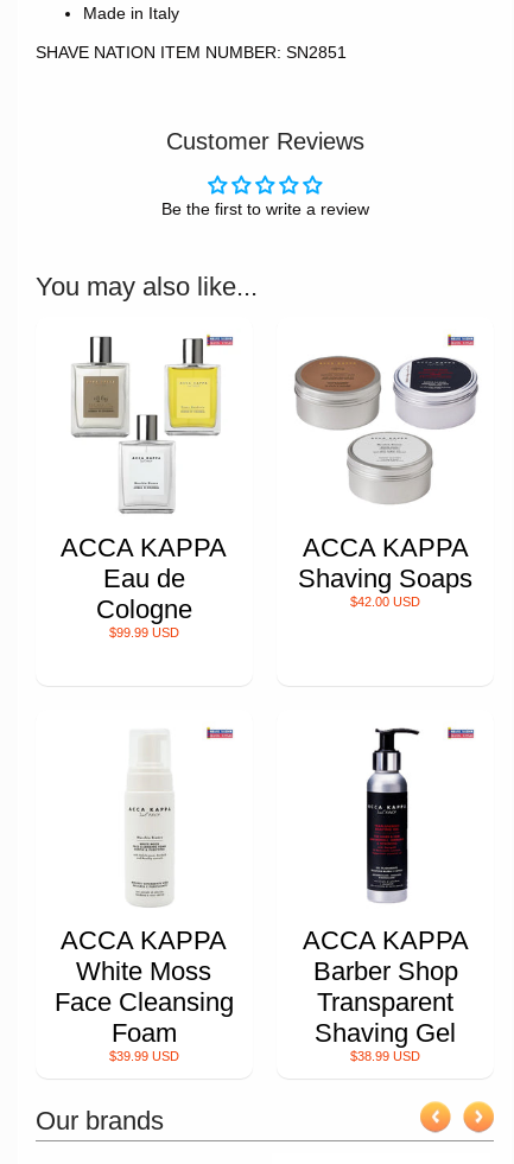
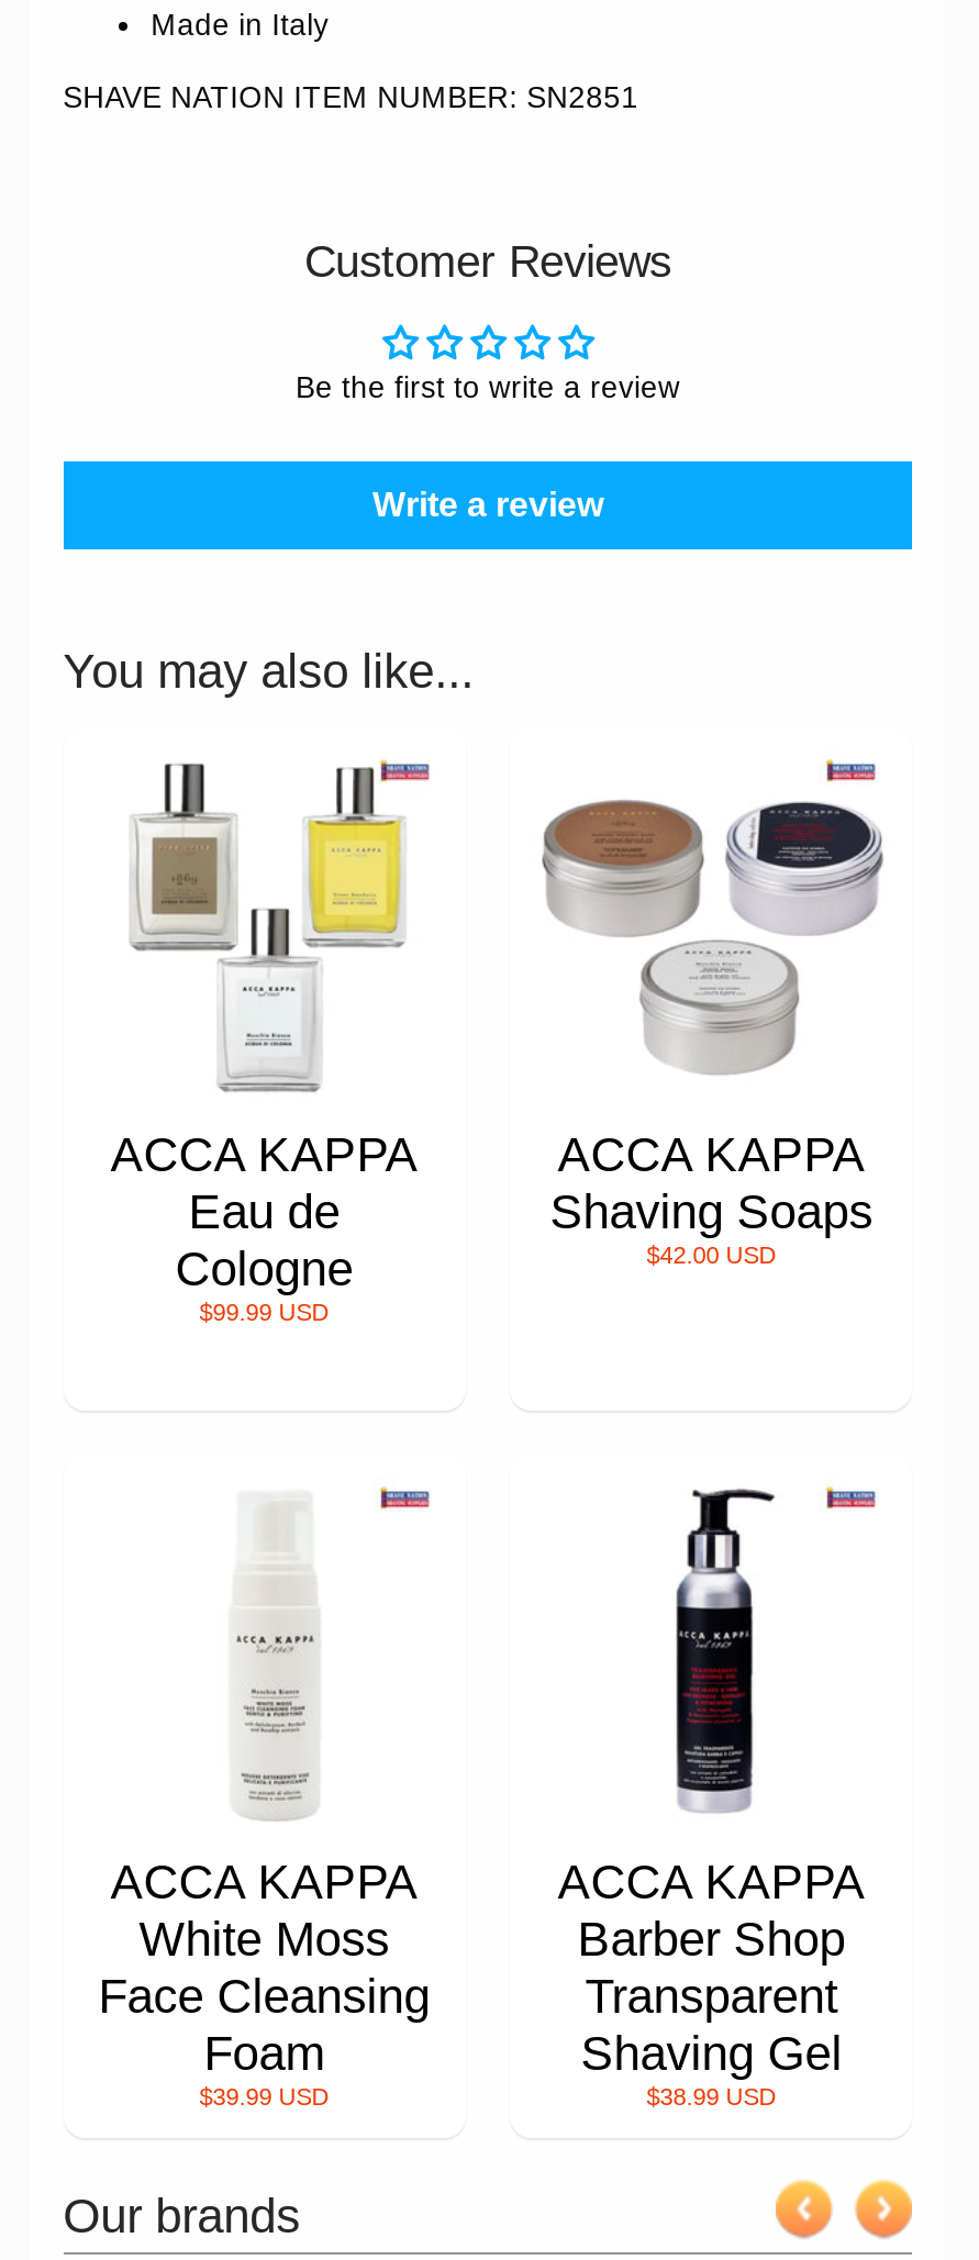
+ Write a review
